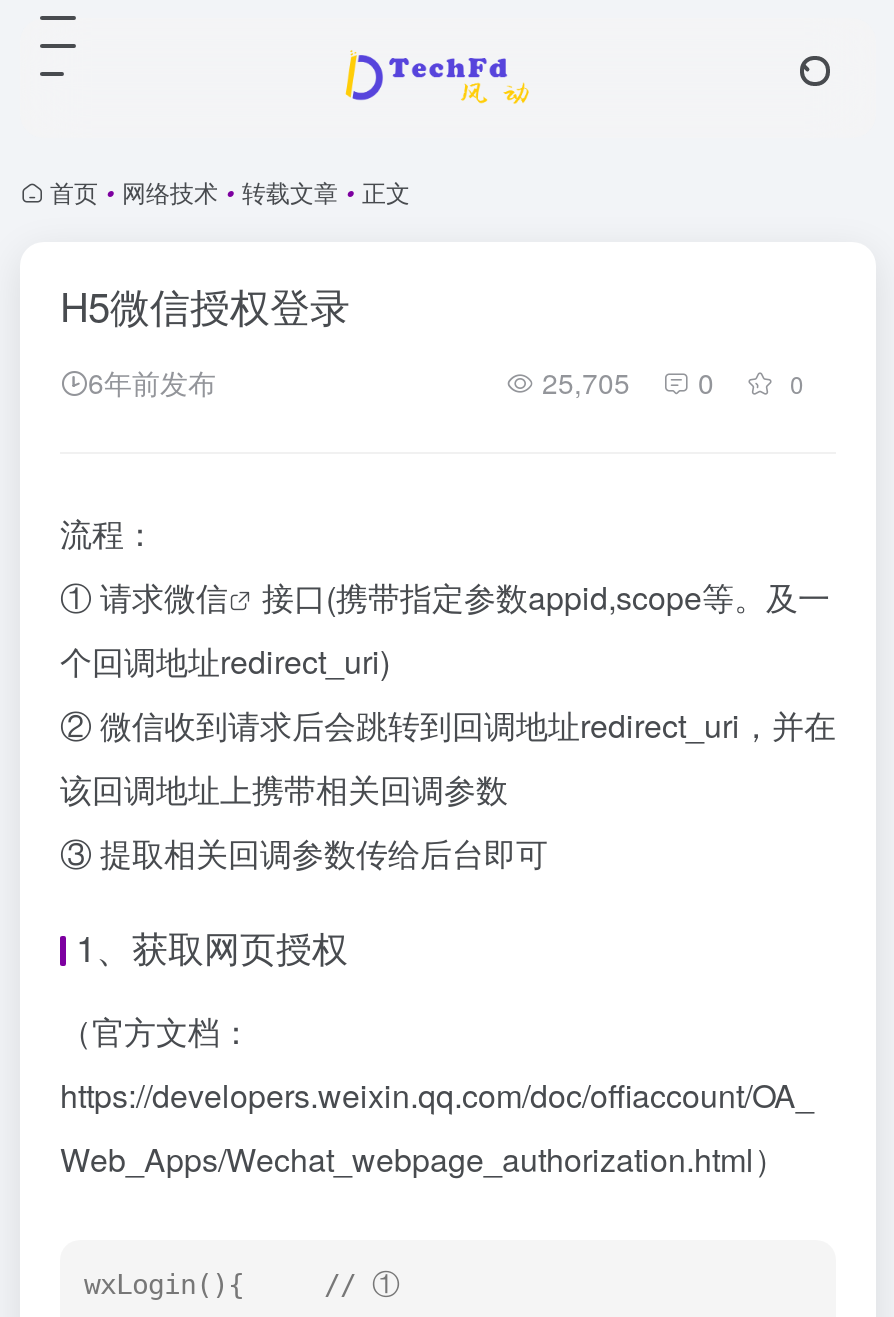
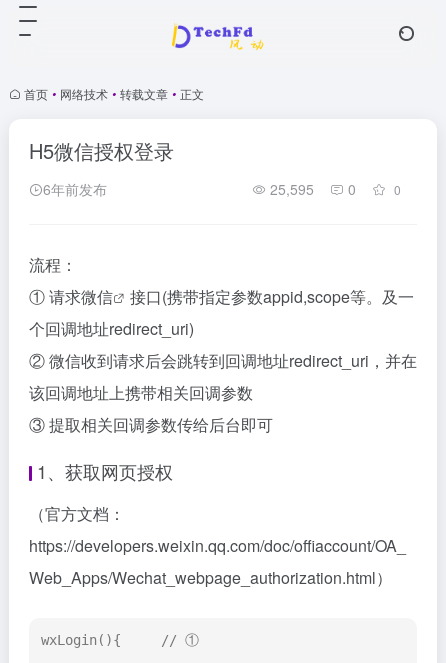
- 25,705 0
+ 25,595 0
